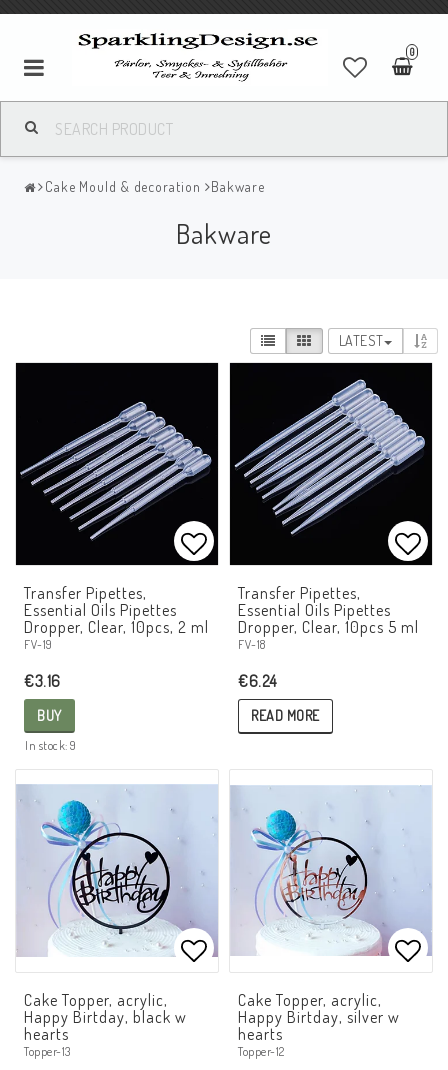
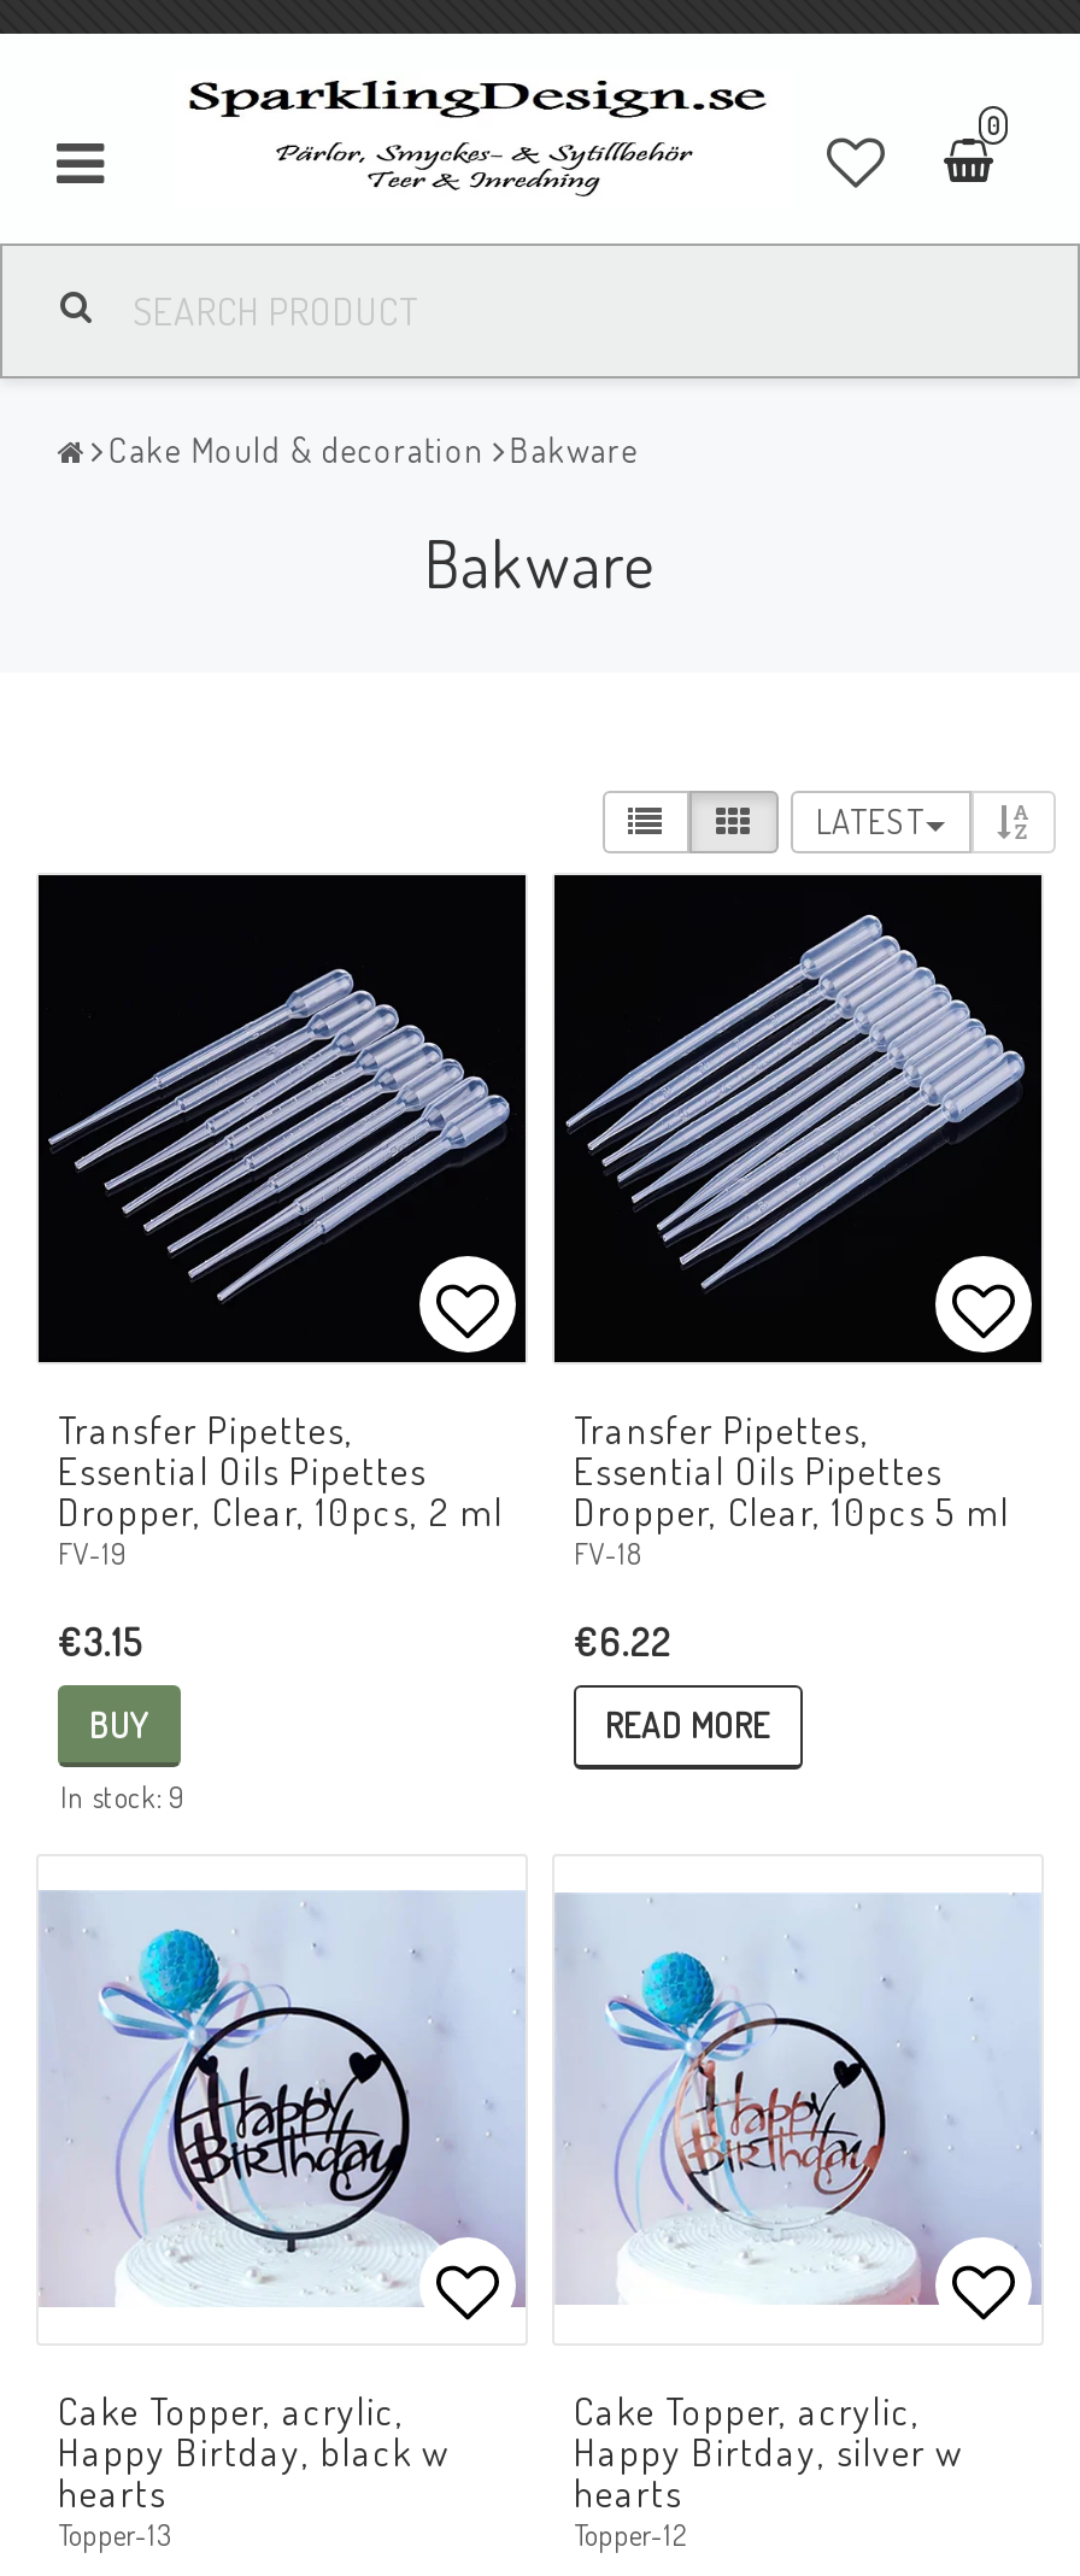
- €3.16
+ €3.15

- €6.24
+ €6.22
